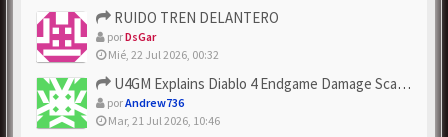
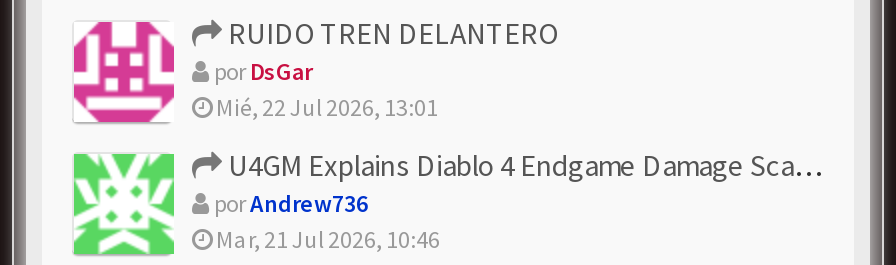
- Mié, 22 Jul 2026, 00:32
+ Mié, 22 Jul 2026, 13:01
